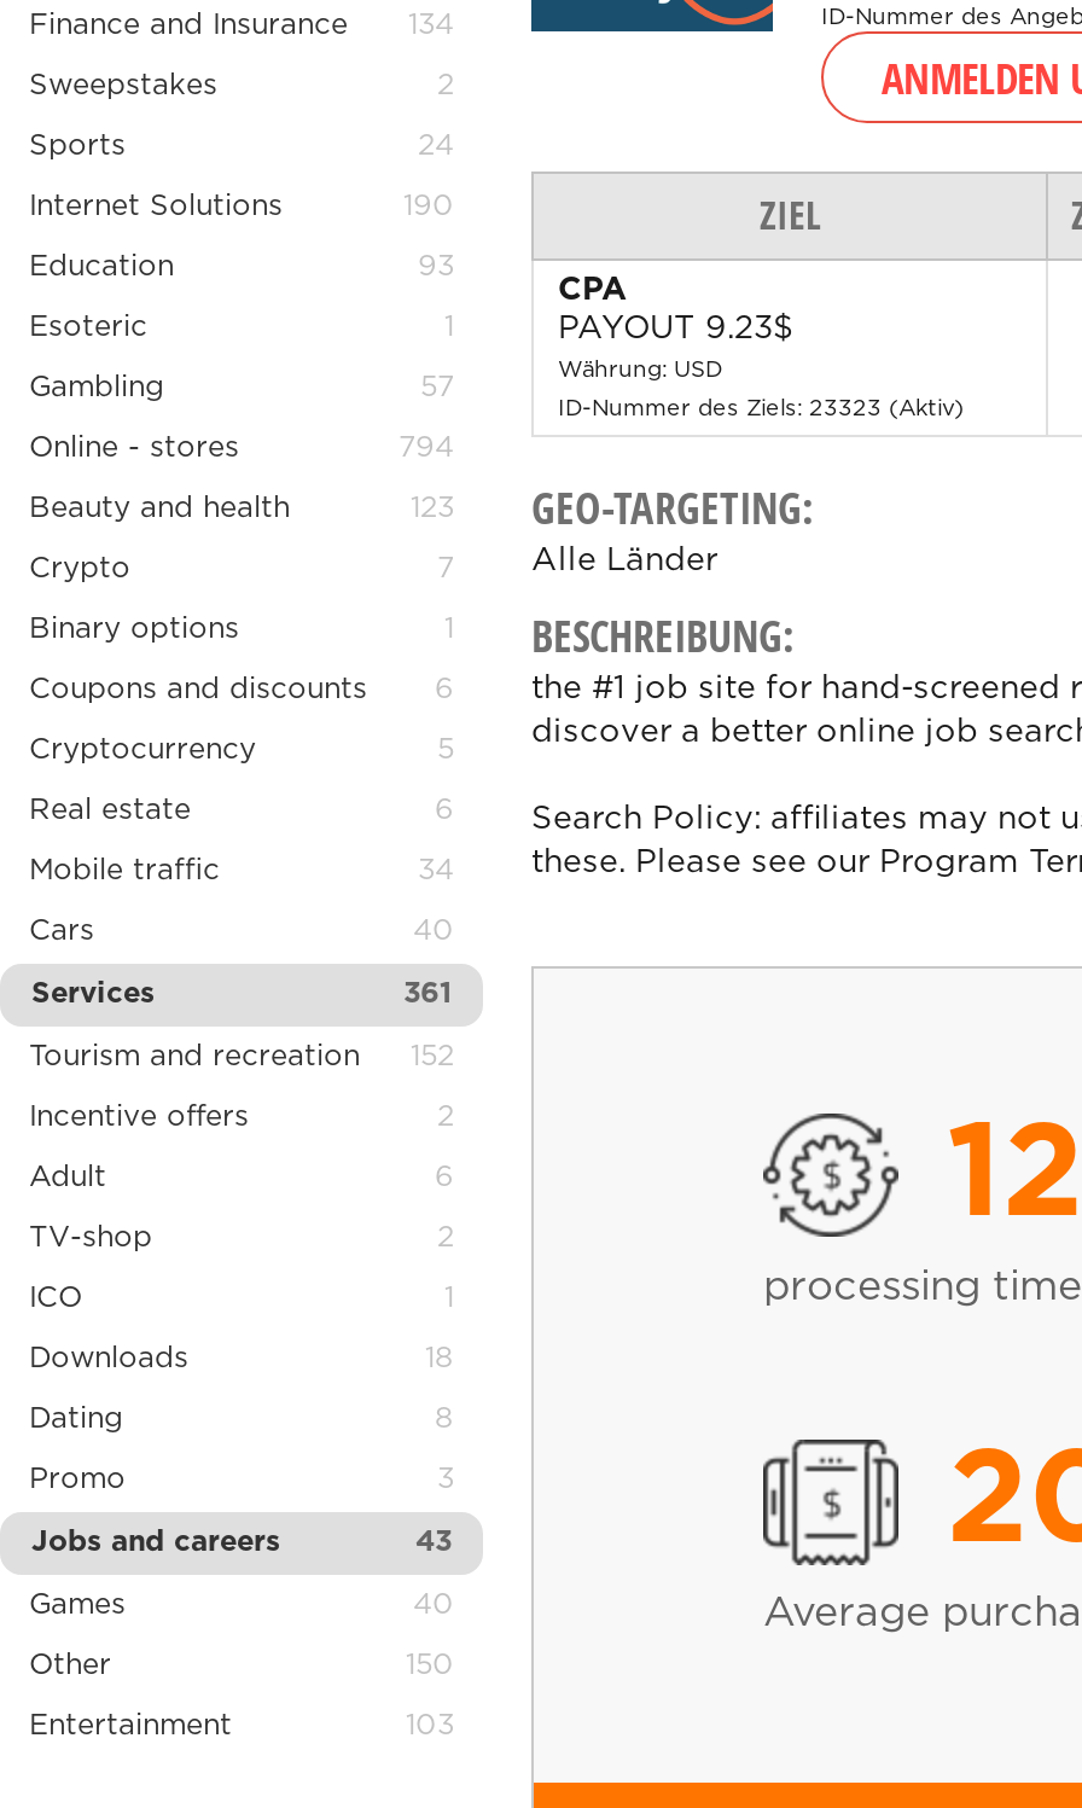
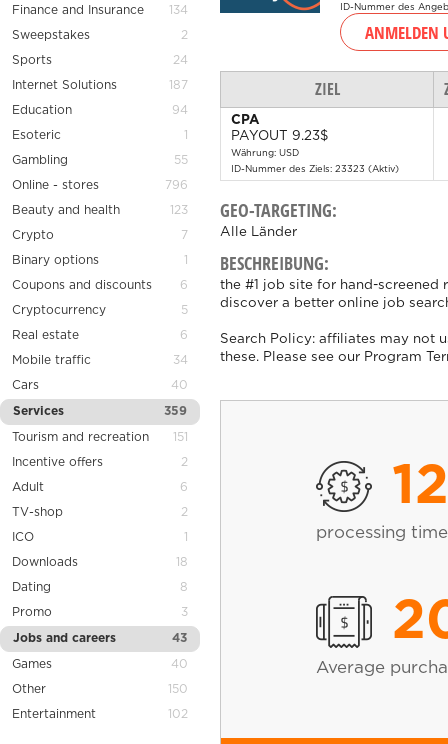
- 190
+ 187

- 93
+ 94

- 57
+ 55

- 794
+ 796

- 361
+ 359

- 152
+ 151

- 103
+ 102
